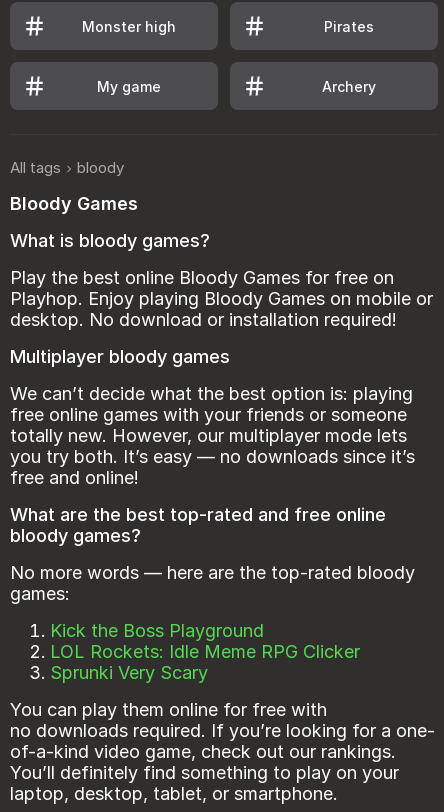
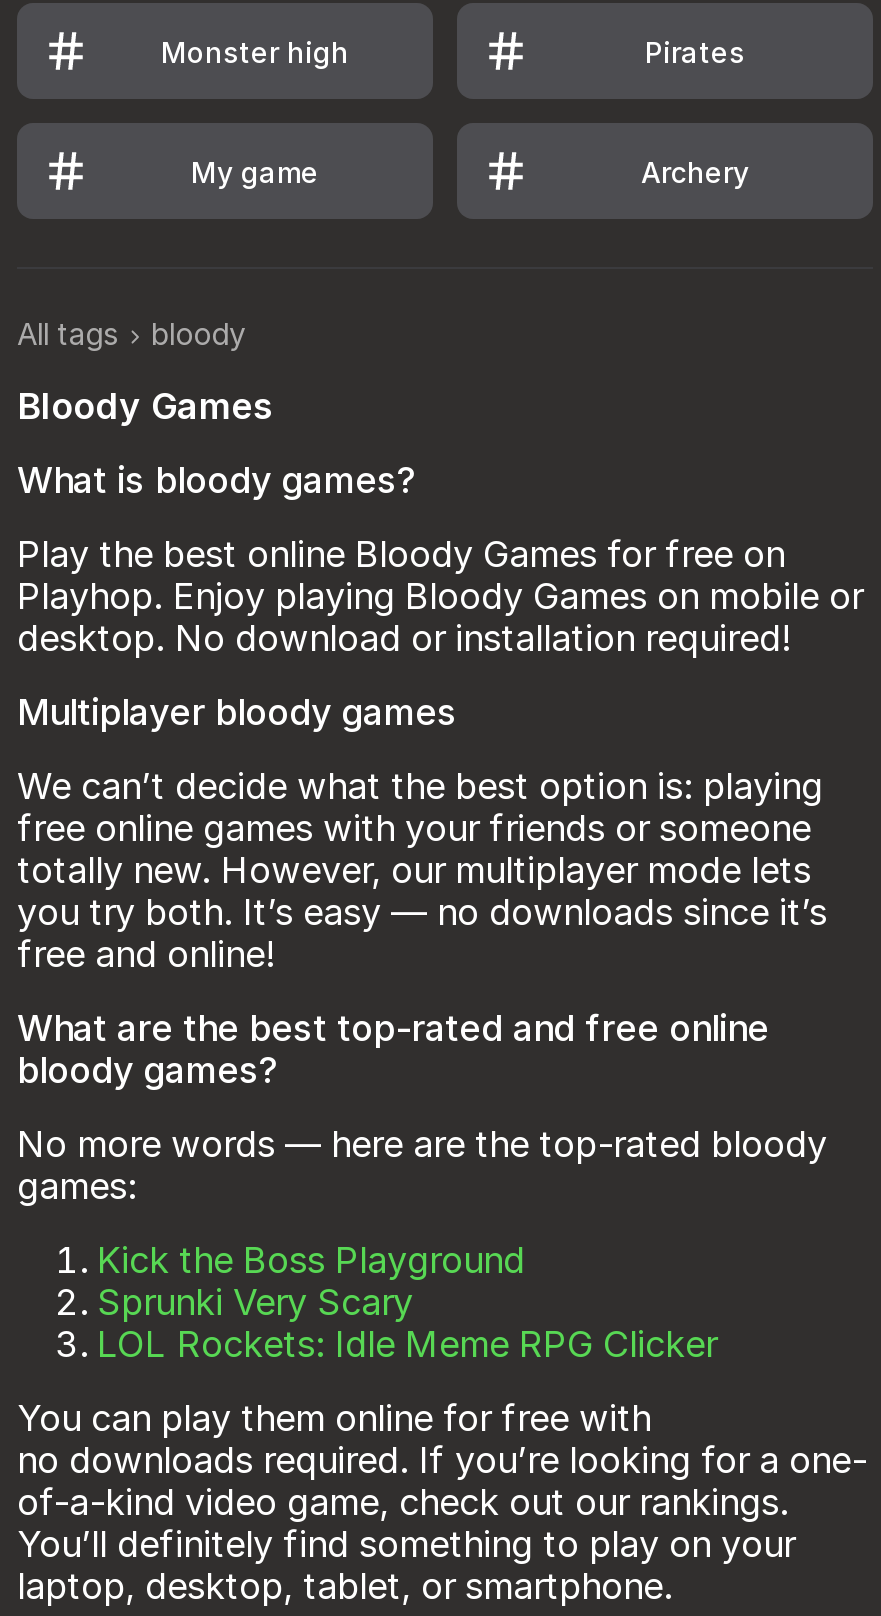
moved down: LOL Rockets: Idle Meme RPG Clicker

moved up: Sprunki Very Scary
